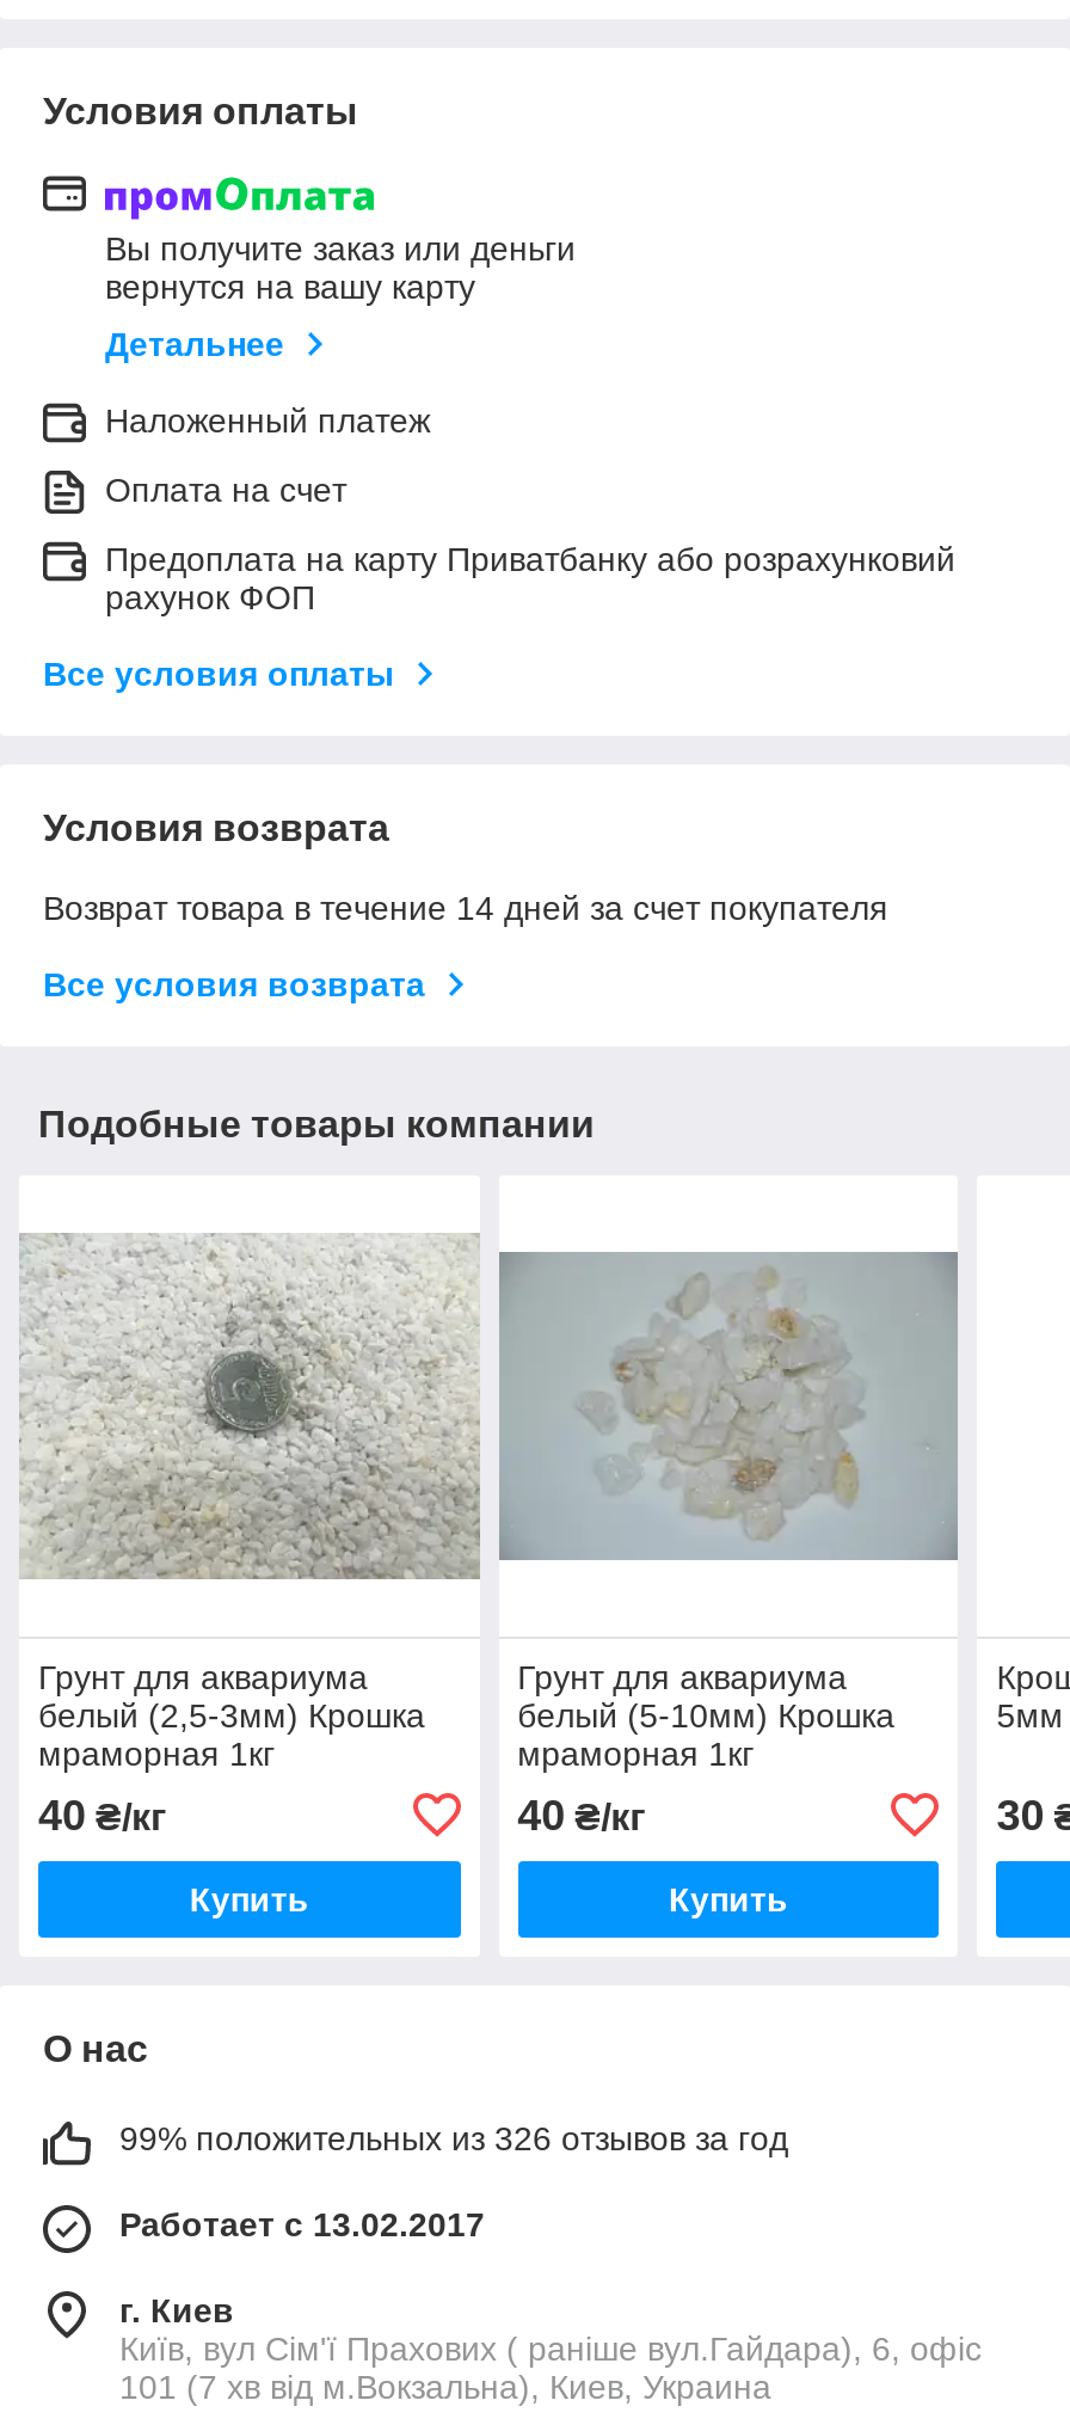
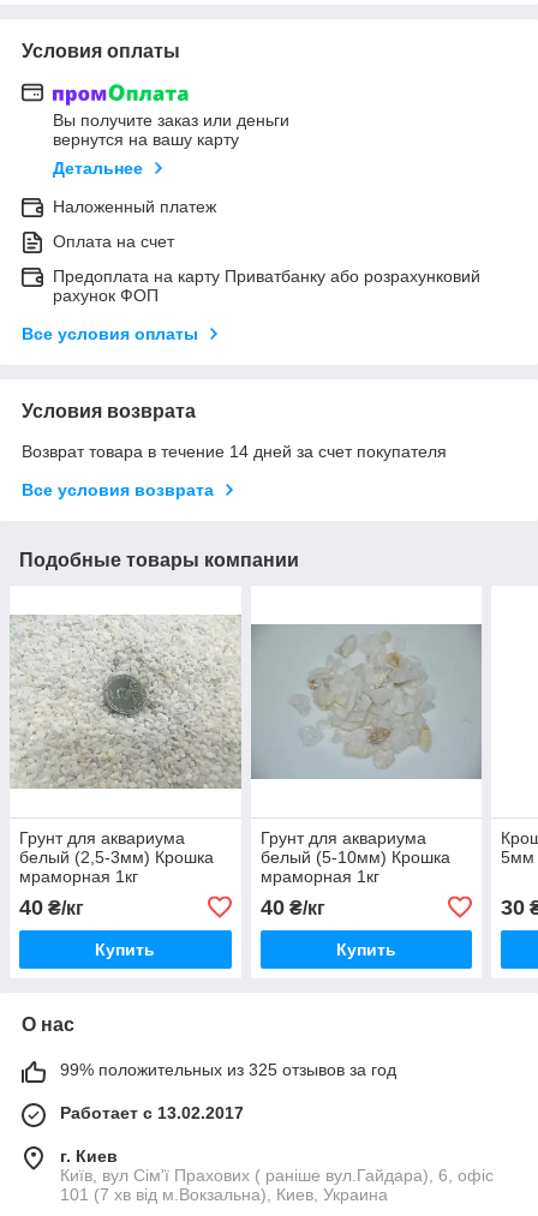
- 99% положительных из 326 отзывов за год
+ 99% положительных из 325 отзывов за год
